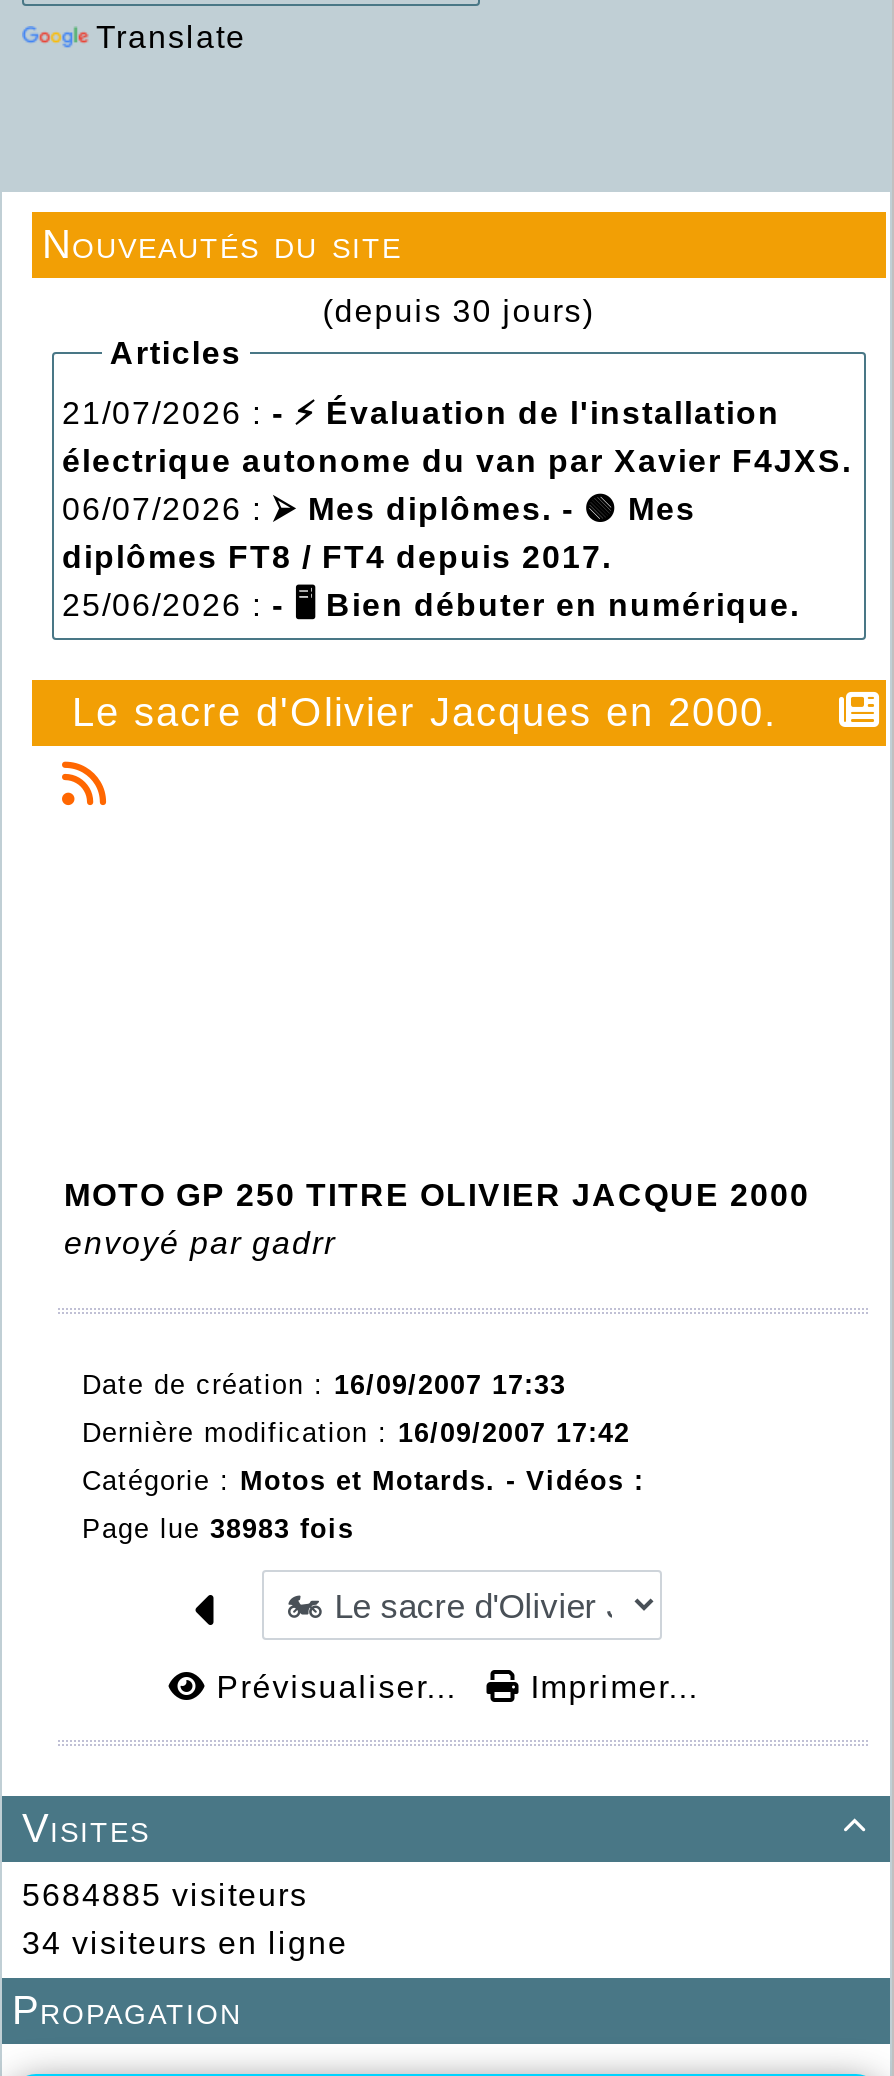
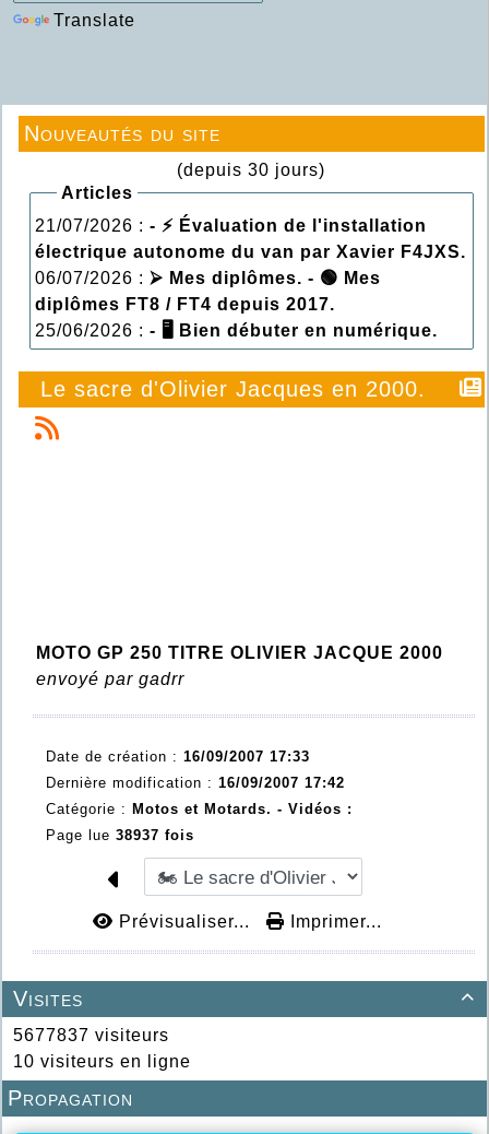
- Page lue 38983 fois
+ Page lue 38937 fois

- 5684885 visiteurs
+ 5677837 visiteurs

- 34 visiteurs en ligne
+ 10 visiteurs en ligne
